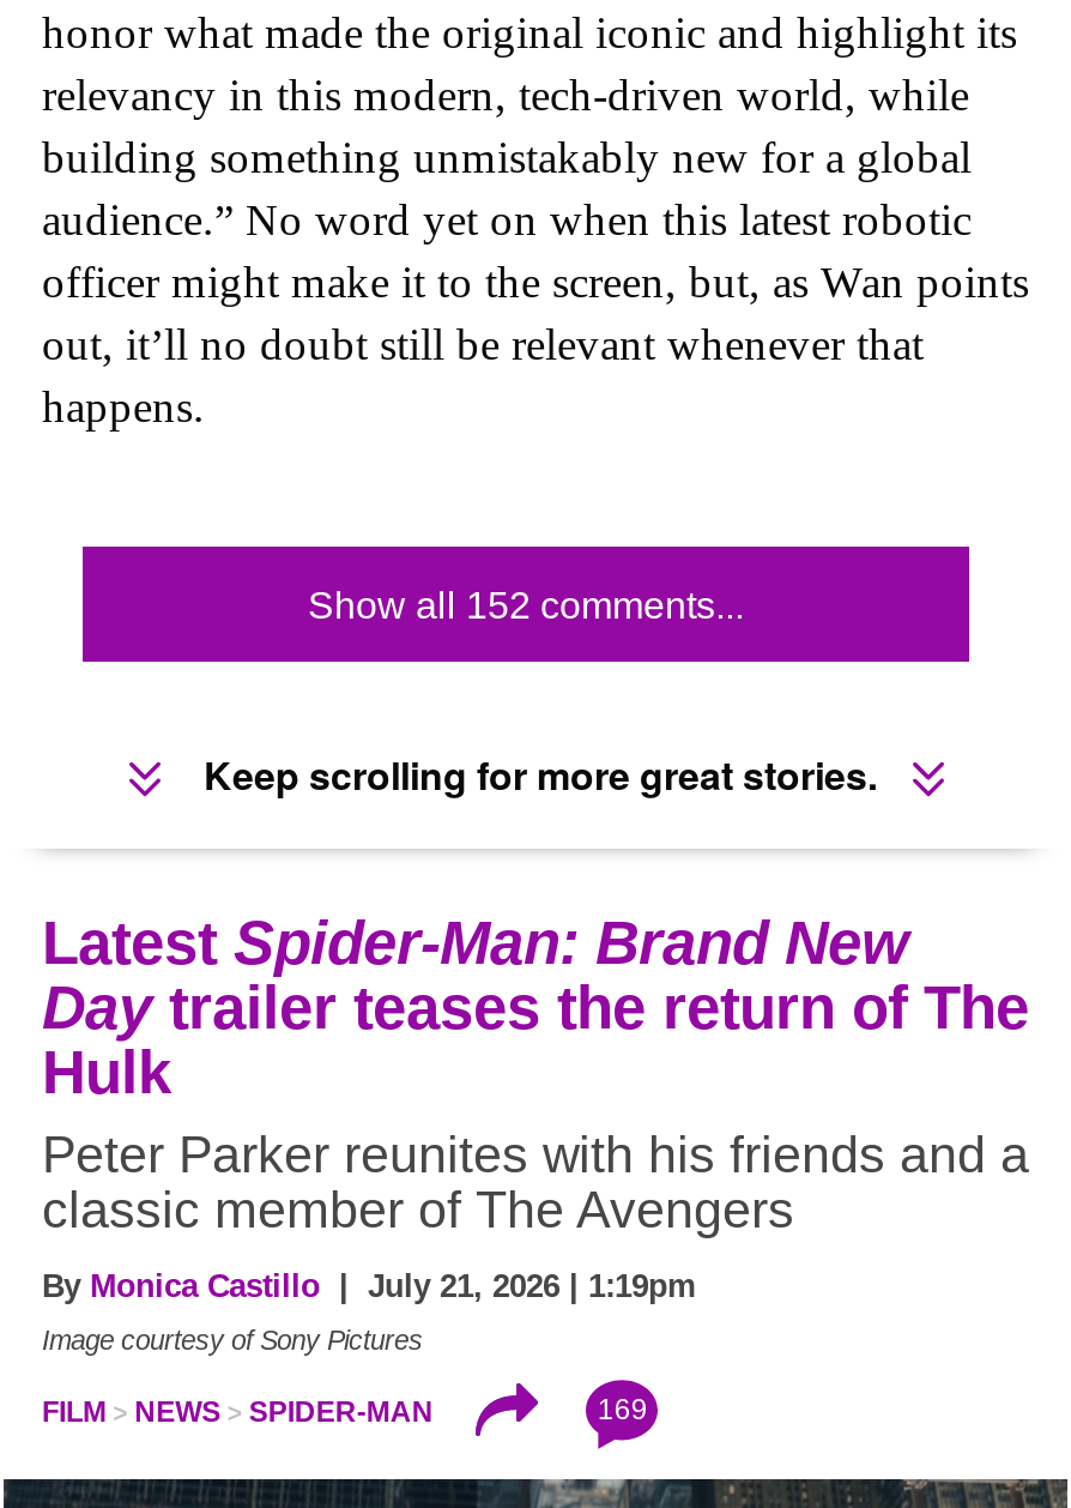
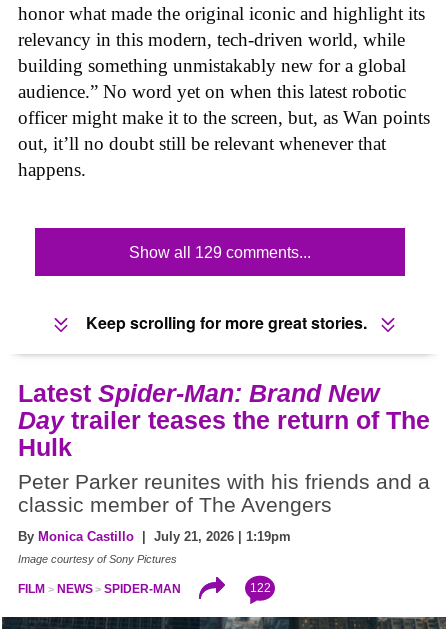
- Show all 152 comments...
+ Show all 129 comments...

- 169
+ 122
